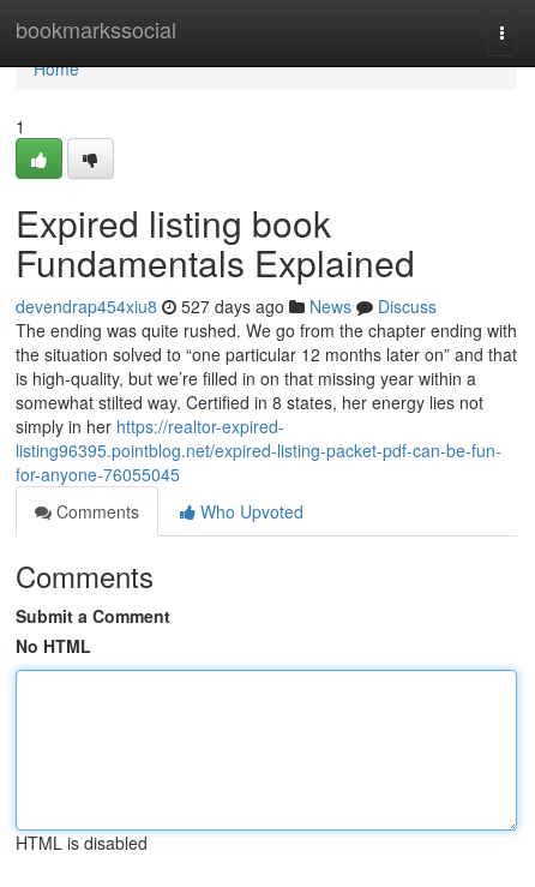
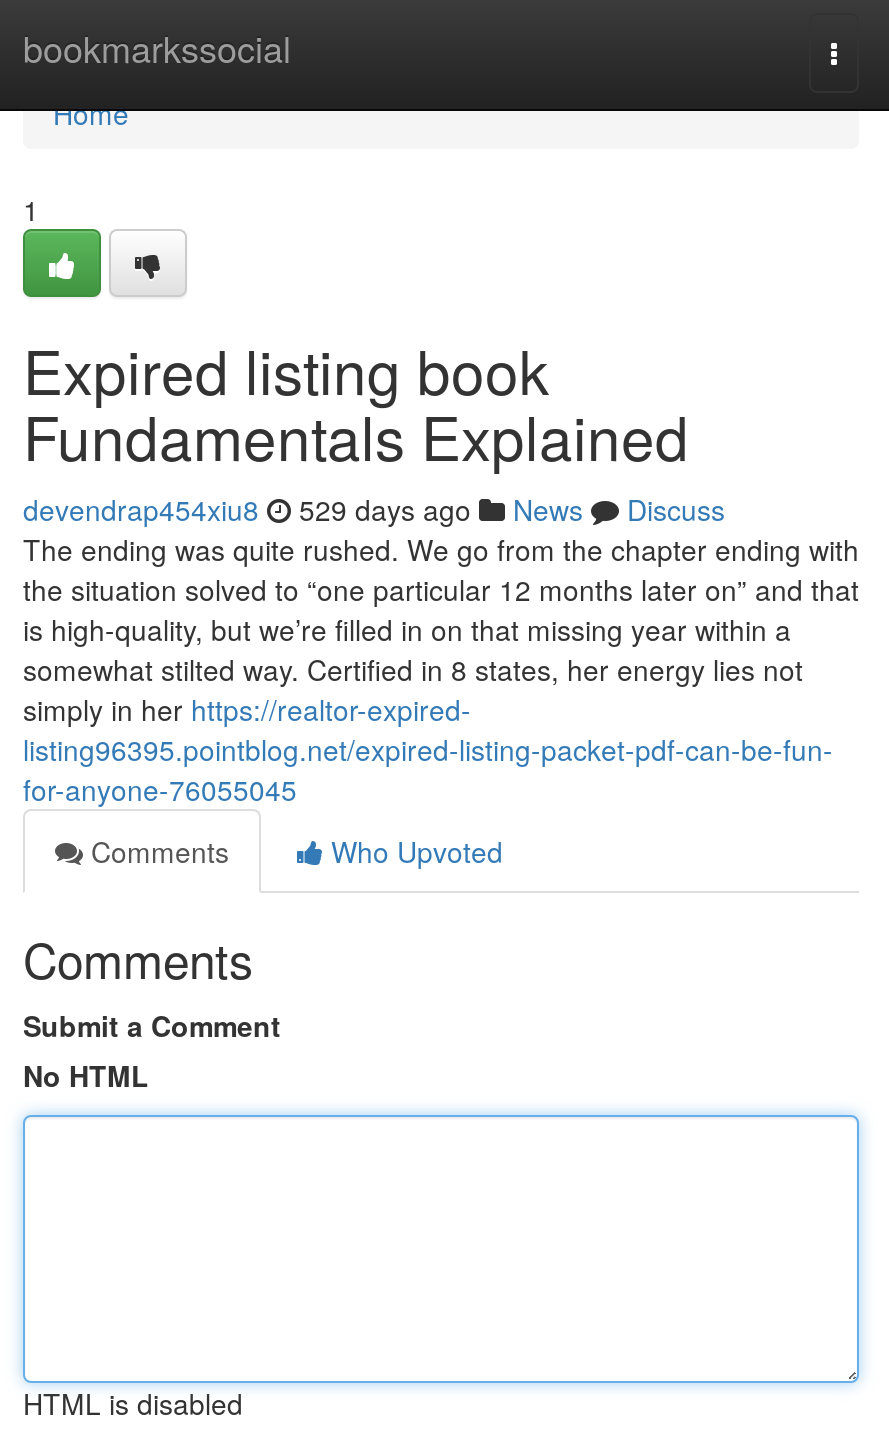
- devendrap454xiu8 527 days ago News Discuss
+ devendrap454xiu8 529 days ago News Discuss
